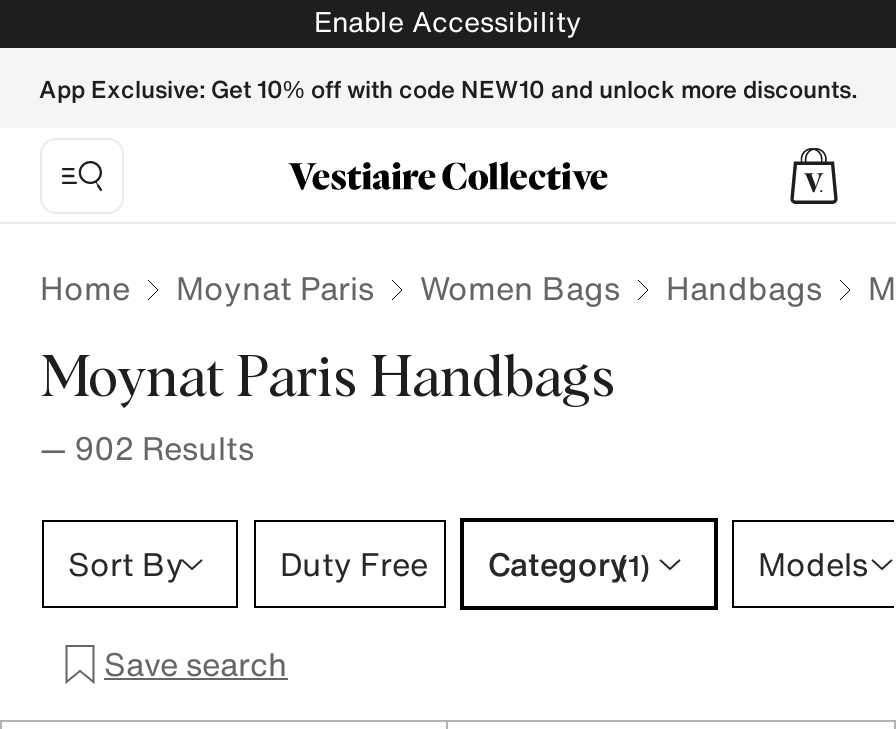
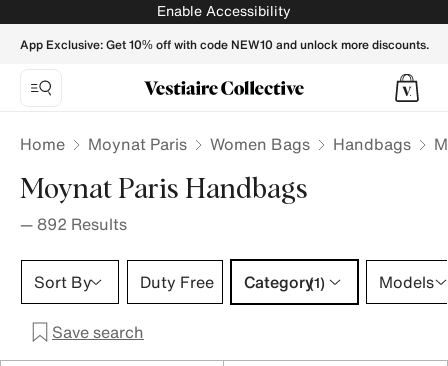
- — 902 Results
+ — 892 Results
